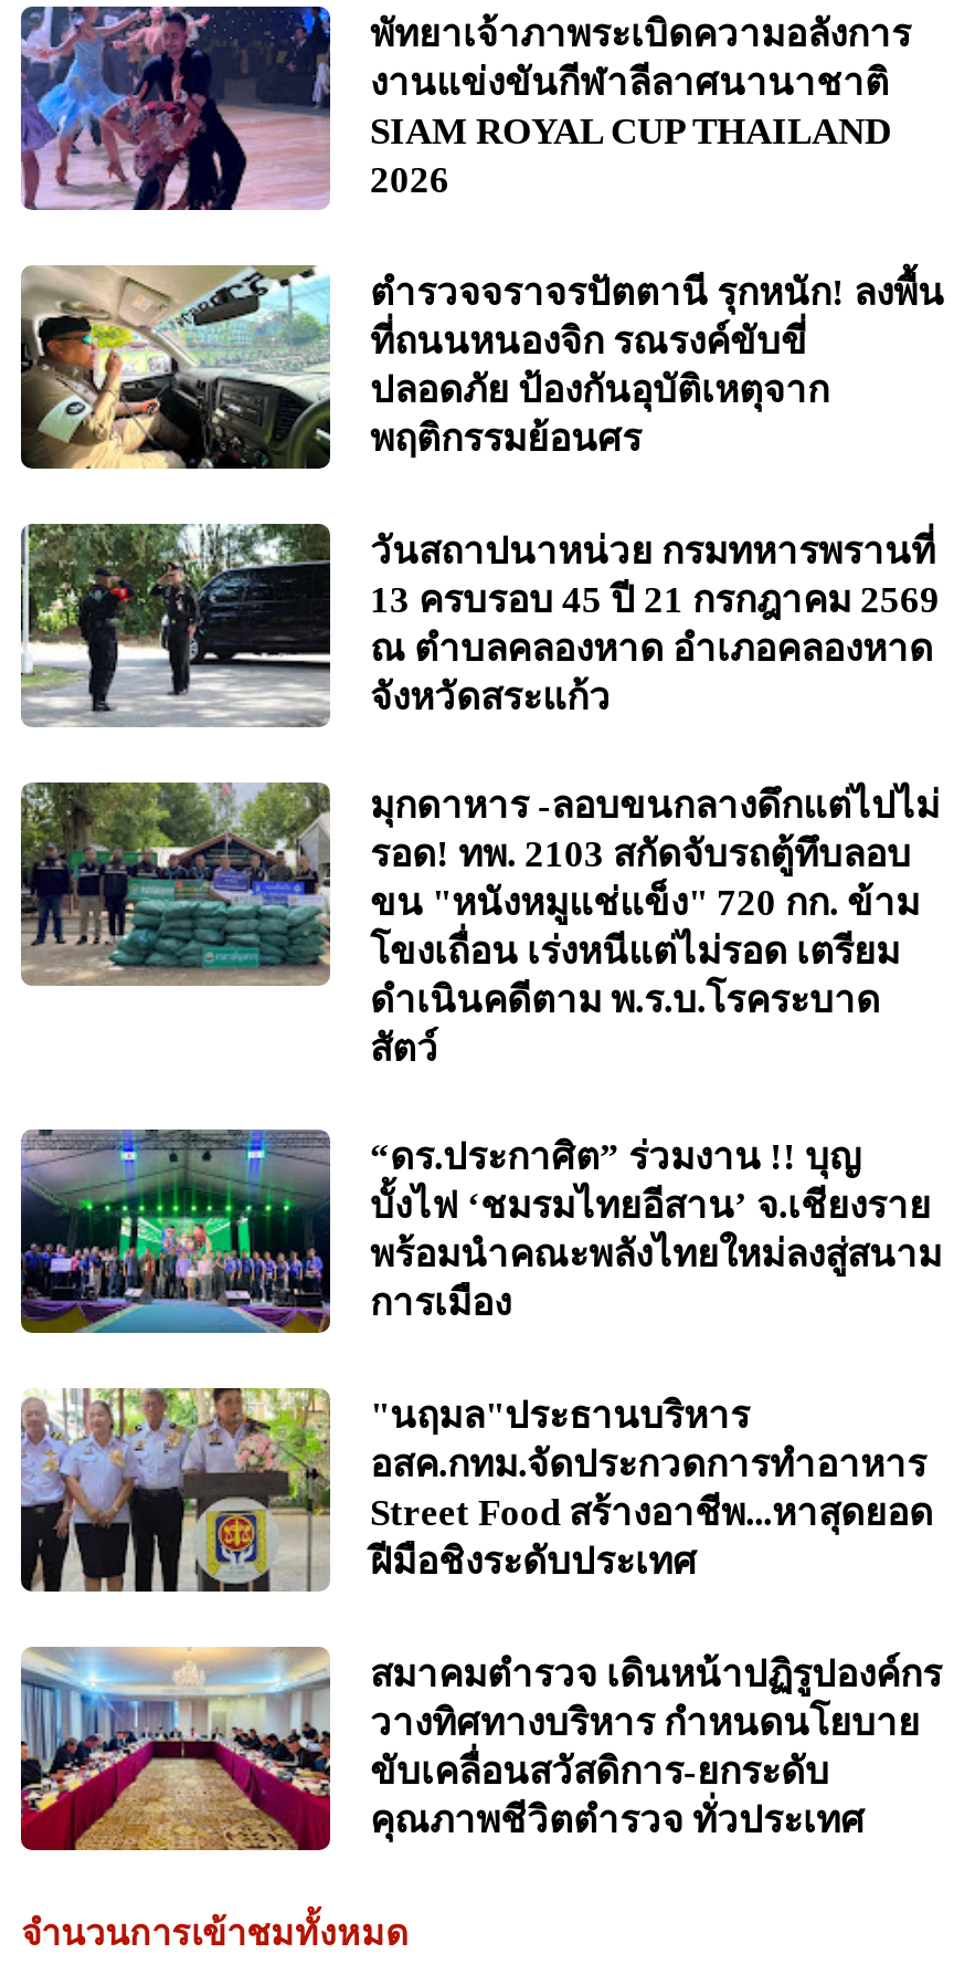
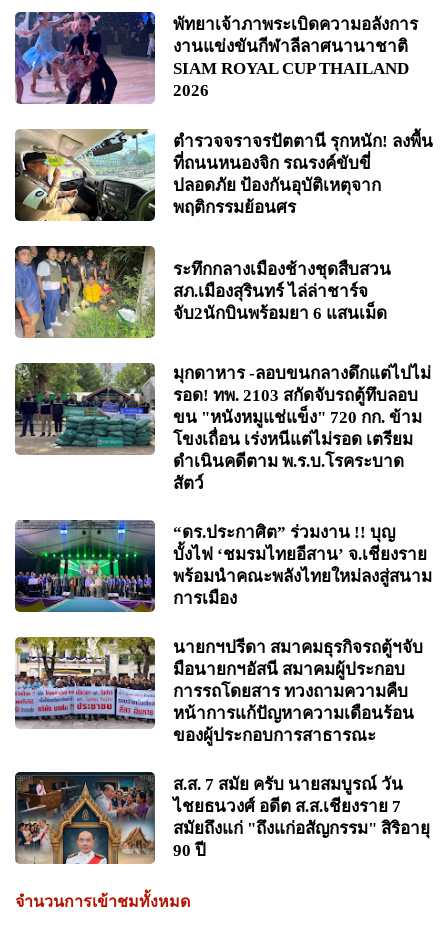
- [image]
- วันสถาปนาหน่วย กรมทหารพรานที่
- 13 ครบรอบ 45 ปี 21 กรกฎาคม 2569
- ณ ตำบลคลองหาด อำเภอคลองหาด
- จังหวัดสระแก้ว
+ [image]
+ ระทึกกลางเมืองช้างชุดสืบสวน
+ สภ.เมืองสุรินทร์ ไล่ล่าชาร์จ
+ จับ2นักบินพร้อมยา 6 แสนเม็ด

- [image]
- "นฤมล"ประธานบริหาร
- อสค.กทม.จัดประกวดการทำอาหาร
- Street Food สร้างอาชีพ...หาสุดยอด
- ฝีมือชิงระดับประเทศ
+ [image]
+ นายกฯปรีดา สมาคมธุรกิจรถตู้ฯจับ
+ มือนายกฯอัสนี สมาคมผู้ประกอบ
+ การรถโดยสาร ทวงถามความคืบ
+ หน้าการแก้ปัญหาความเดือนร้อน
+ ของผู้ประกอบการสาธารณะ

- [image]
- สมาคมตำรวจ เดินหน้าปฏิรูปองค์กร
- วางทิศทางบริหาร กำหนดนโยบาย
- ขับเคลื่อนสวัสดิการ-ยกระดับ
- คุณภาพชีวิตตำรวจ ทั่วประเทศ
+ [image]
+ ส.ส. 7 สมัย ครับ นายสมบูรณ์ วัน
+ ไชยธนวงศ์ อดีต ส.ส.เชียงราย 7
+ สมัยถึงแก่ "ถึงแก่อสัญกรรม" สิริอายุ
+ 90 ปี
